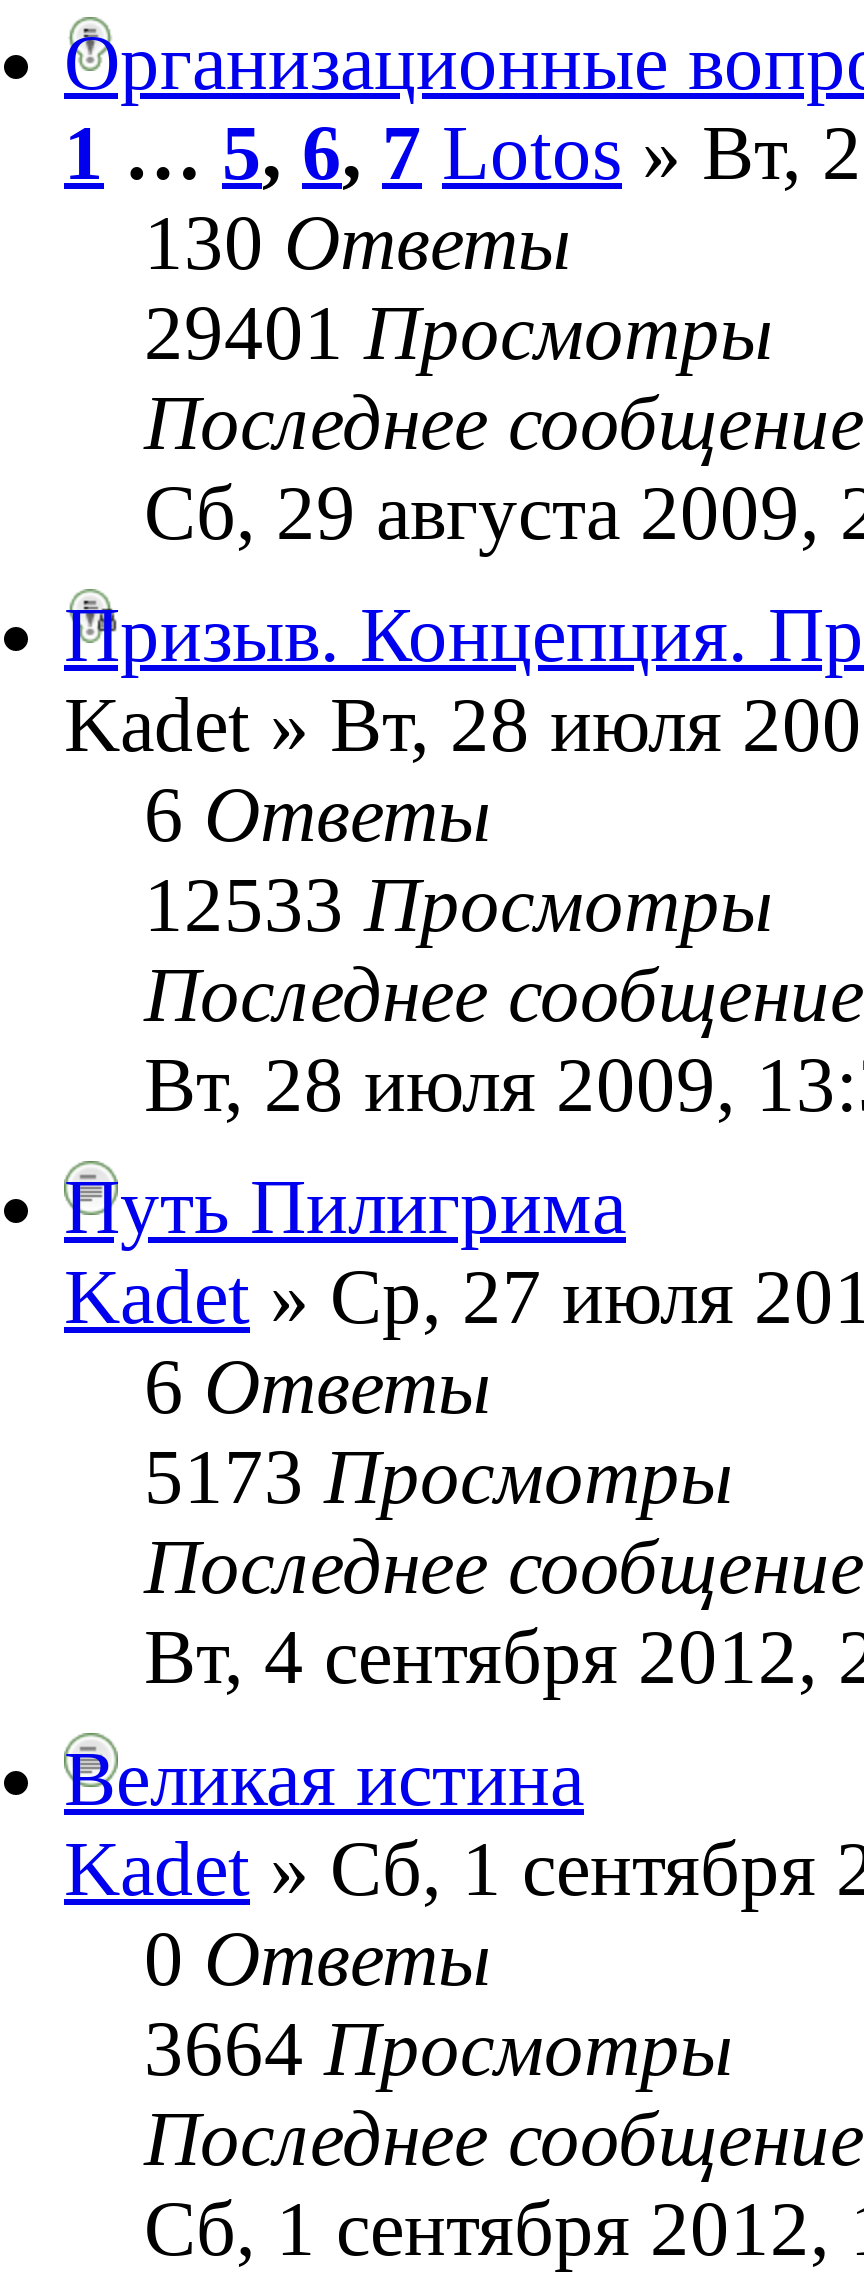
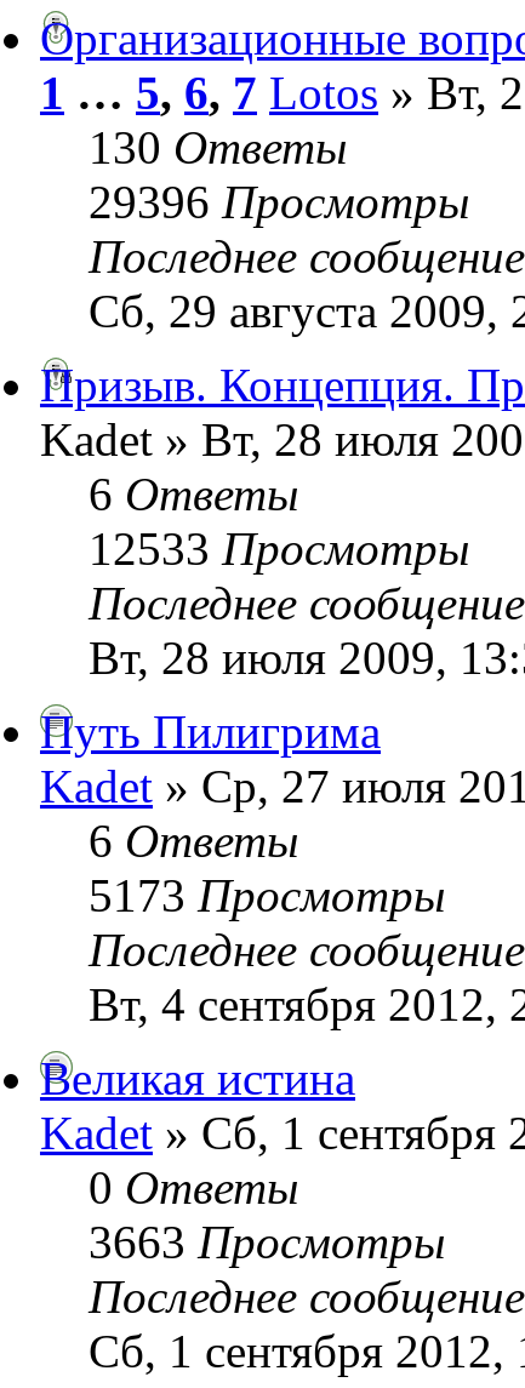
- 29401 Просмотры
+ 29396 Просмотры

- 3664 Просмотры
+ 3663 Просмотры
